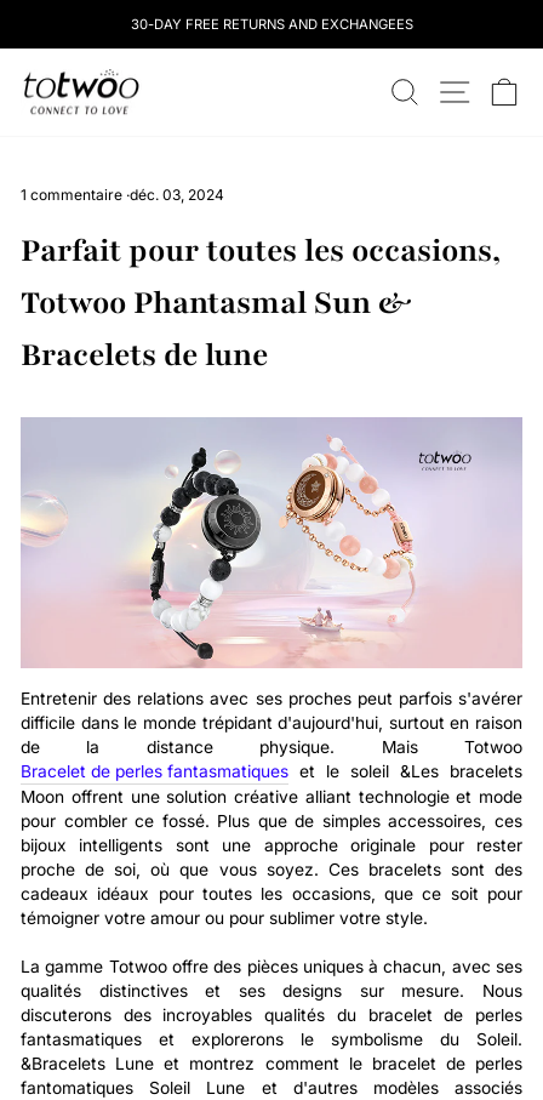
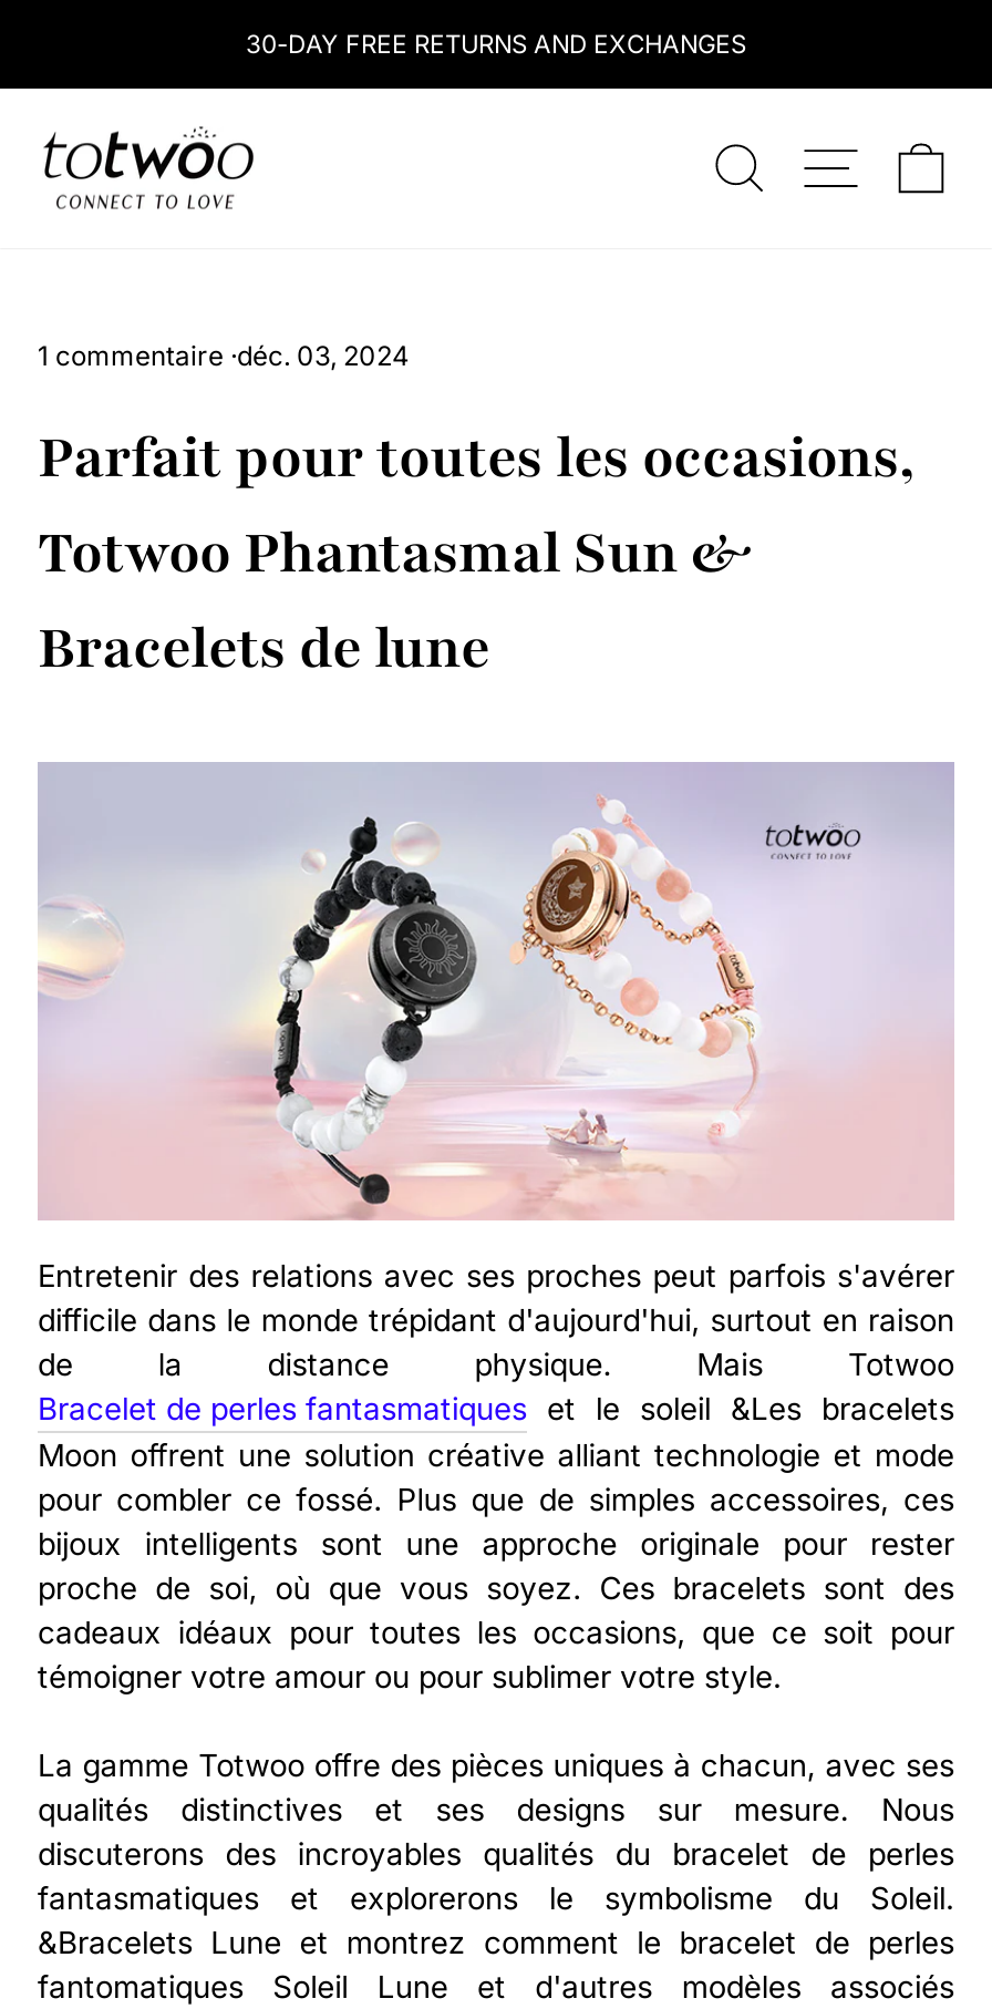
- 30-DAY FREE RETURNS AND EXCHANGEES
+ 30-DAY FREE RETURNS AND EXCHANGES
